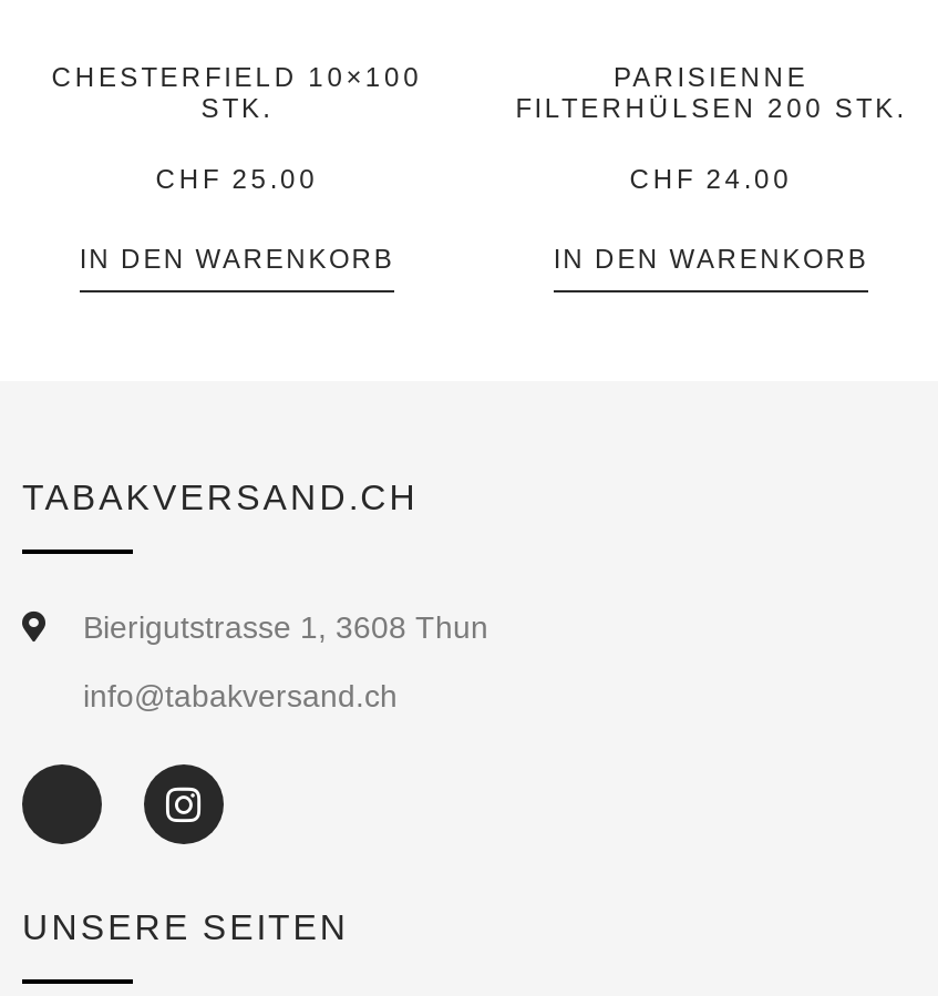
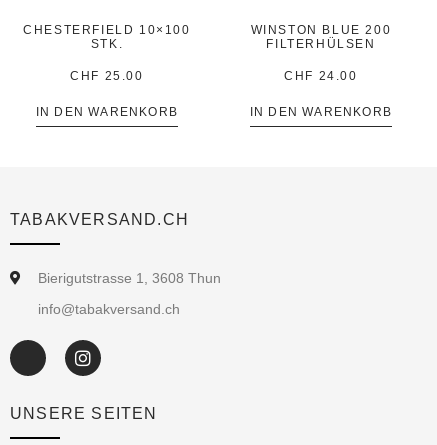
- PARISIENNE
- FILTERHÜLSEN 200 STK.
+ WINSTON BLUE 200
+ FILTERHÜLSEN
